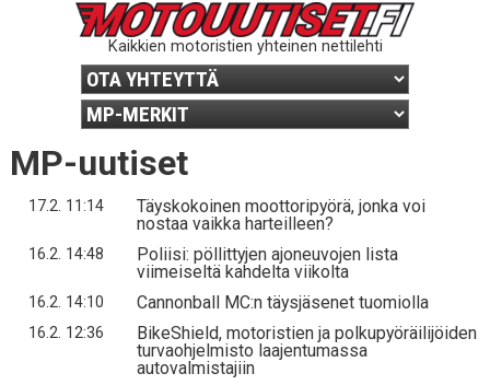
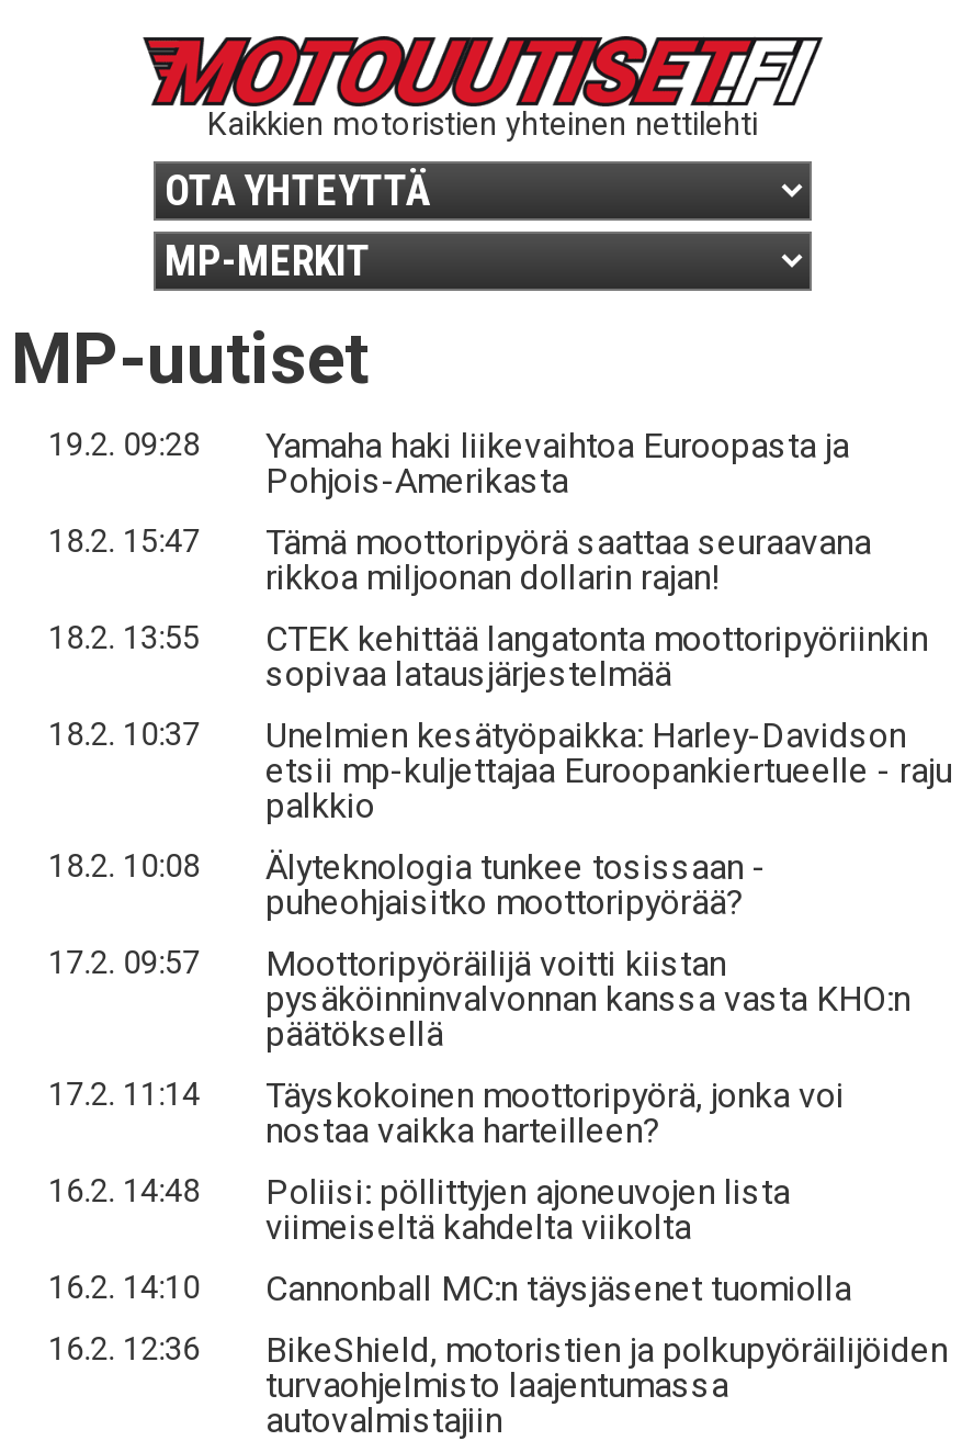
+ 19.2. 09:28
+ Yamaha haki liikevaihtoa Euroopasta ja
+ Pohjois-Amerikasta
+ 18.2. 15:47
+ Tämä moottoripyörä saattaa seuraavana
+ rikkoa miljoonan dollarin rajan!
+ 18.2. 13:55
+ CTEK kehittää langatonta moottoripyöriinkin
+ sopivaa latausjärjestelmää
+ 18.2. 10:37
+ Unelmien kesätyöpaikka: Harley-Davidson
+ etsii mp-kuljettajaa Euroopankiertueelle - raju
+ palkkio
+ 18.2. 10:08
+ Älyteknologia tunkee tosissaan -
+ puheohjaisitko moottoripyörää?
+ 17.2. 09:57
+ Moottoripyöräilijä voitti kiistan
+ pysäköinninvalvonnan kanssa vasta KHO:n
+ päätöksellä
